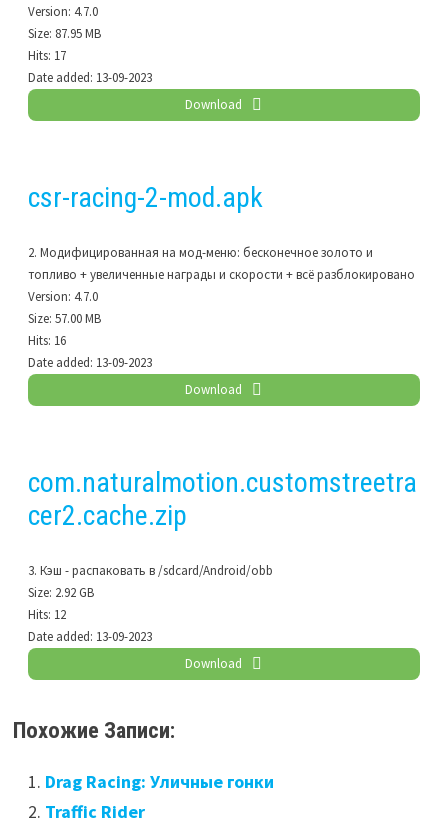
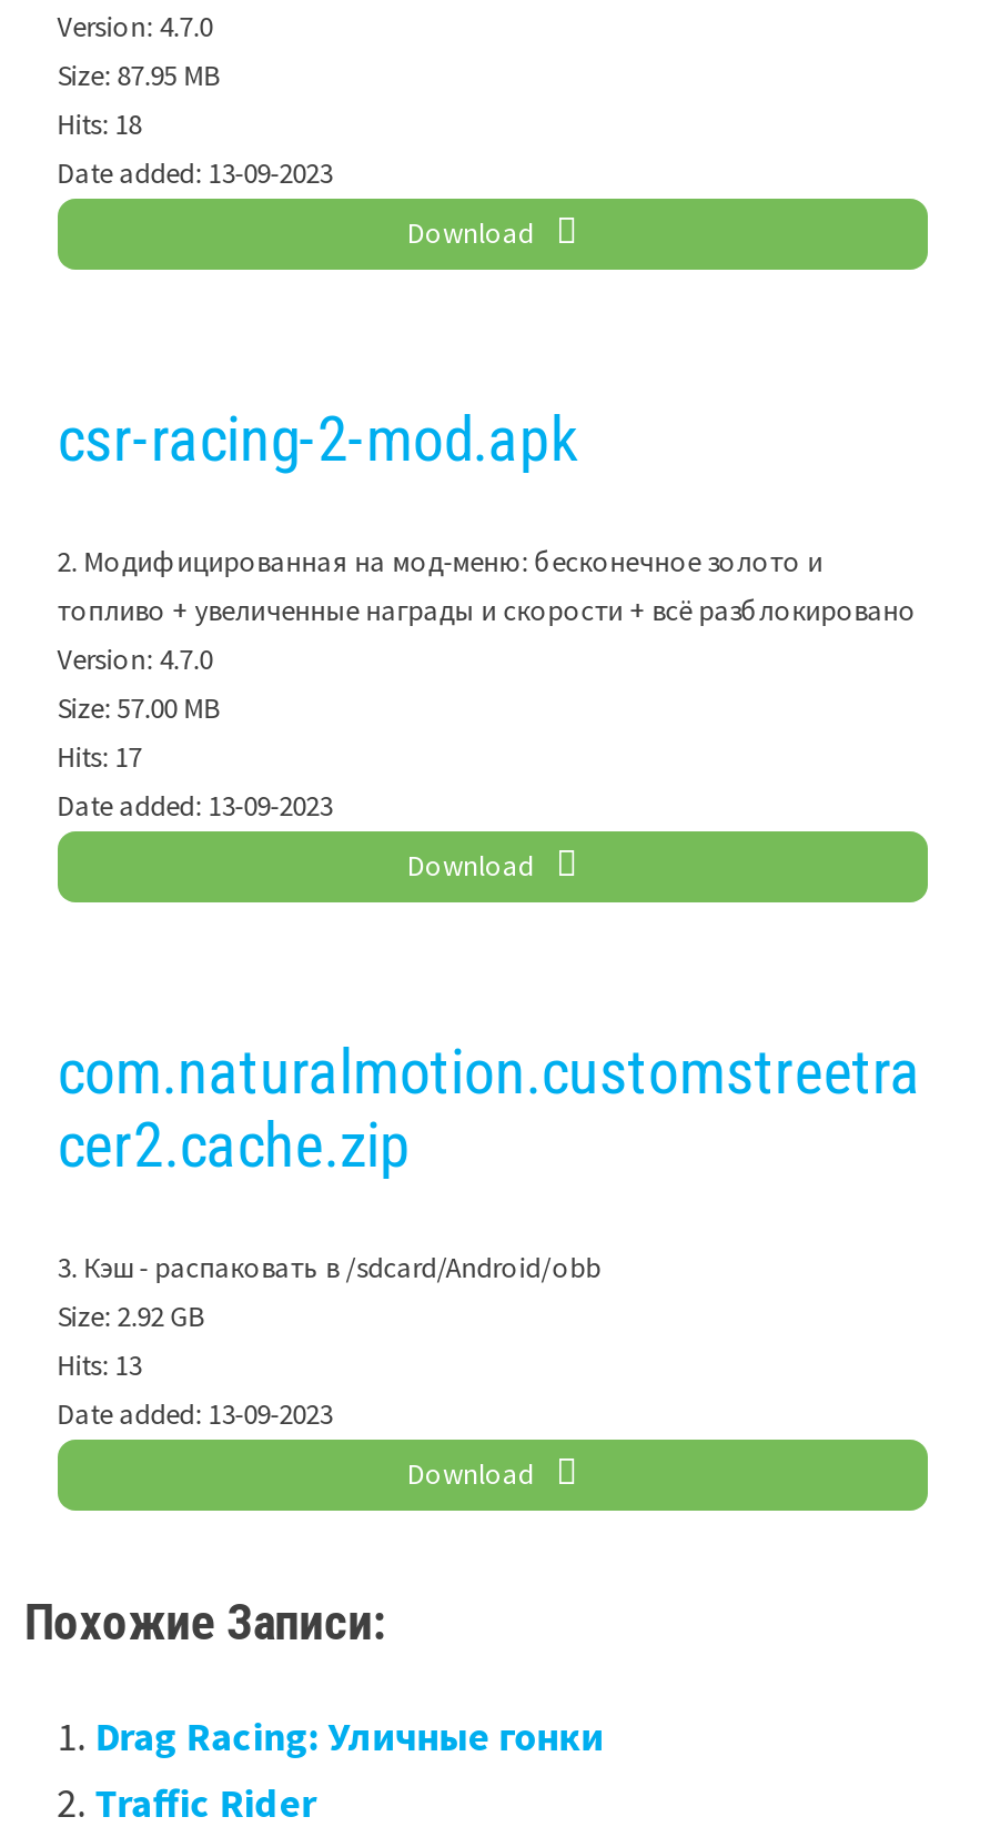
- Hits: 17
+ Hits: 18

- Hits: 16
+ Hits: 17

- Hits: 12
+ Hits: 13
